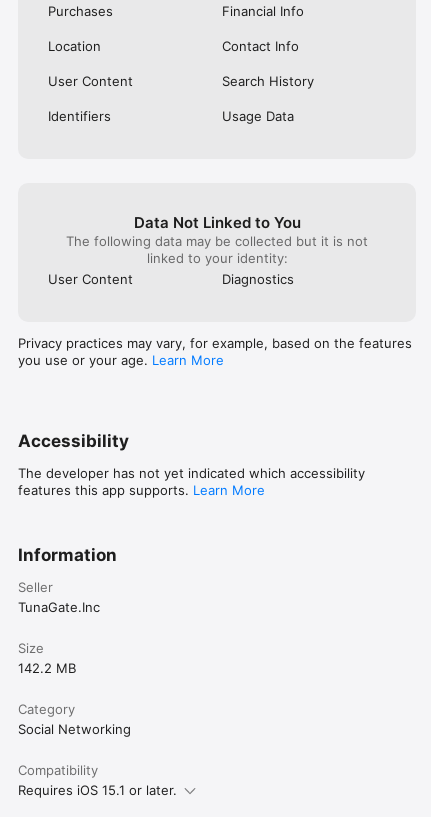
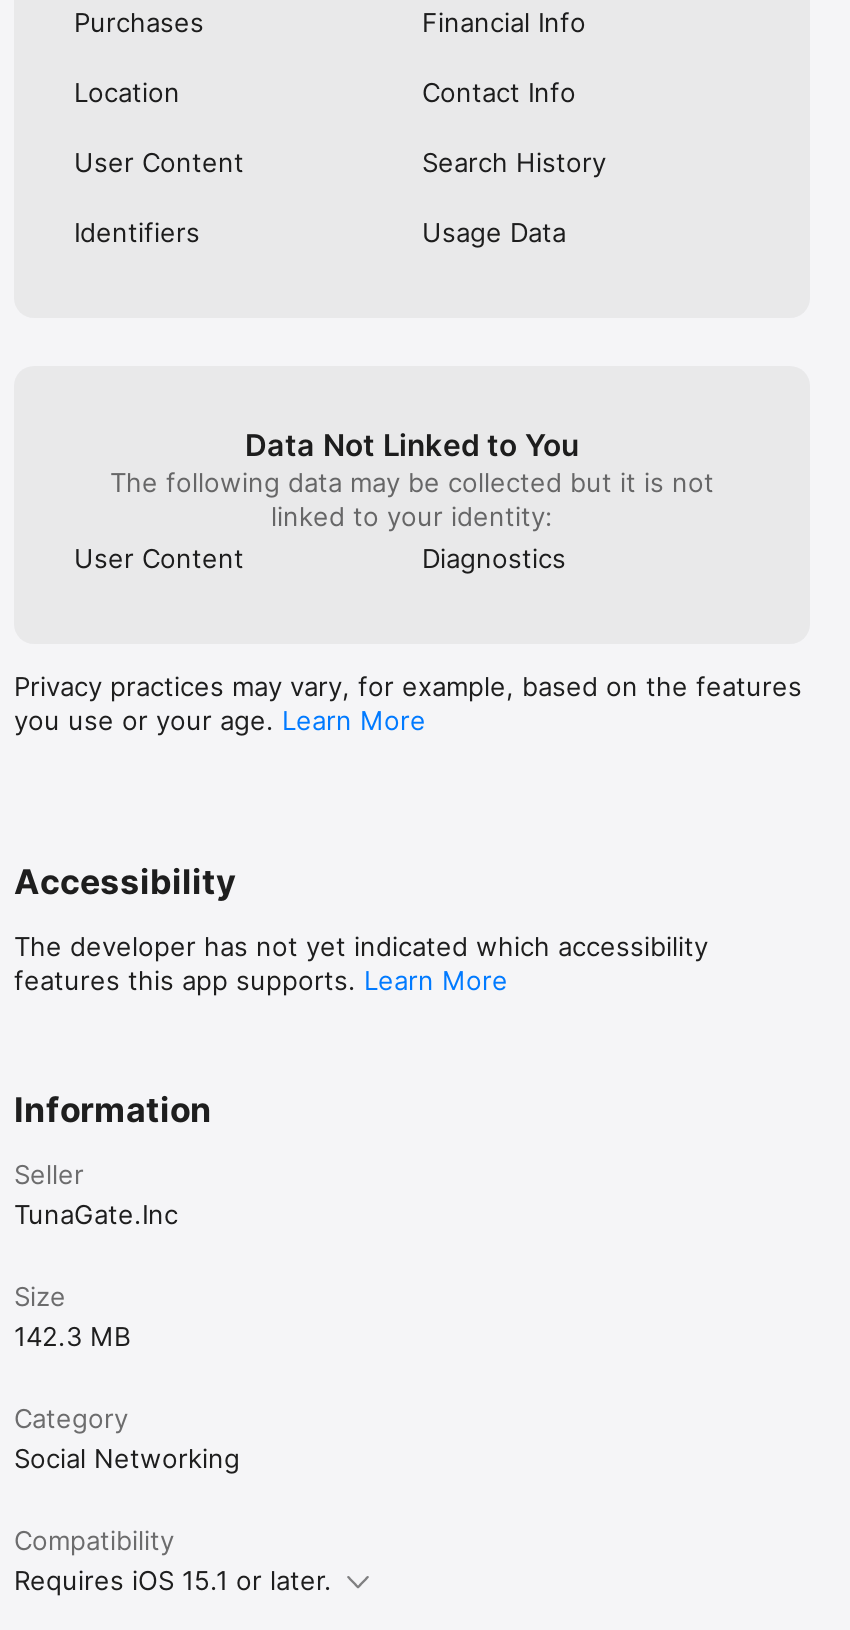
- 142.2 MB
+ 142.3 MB
